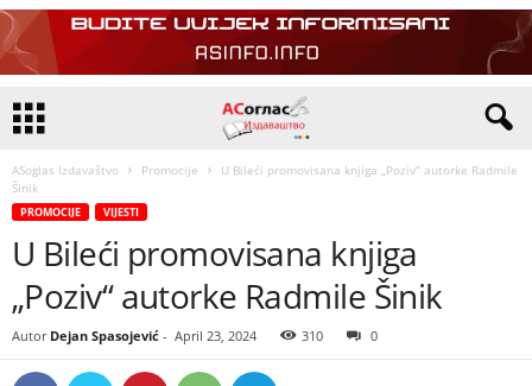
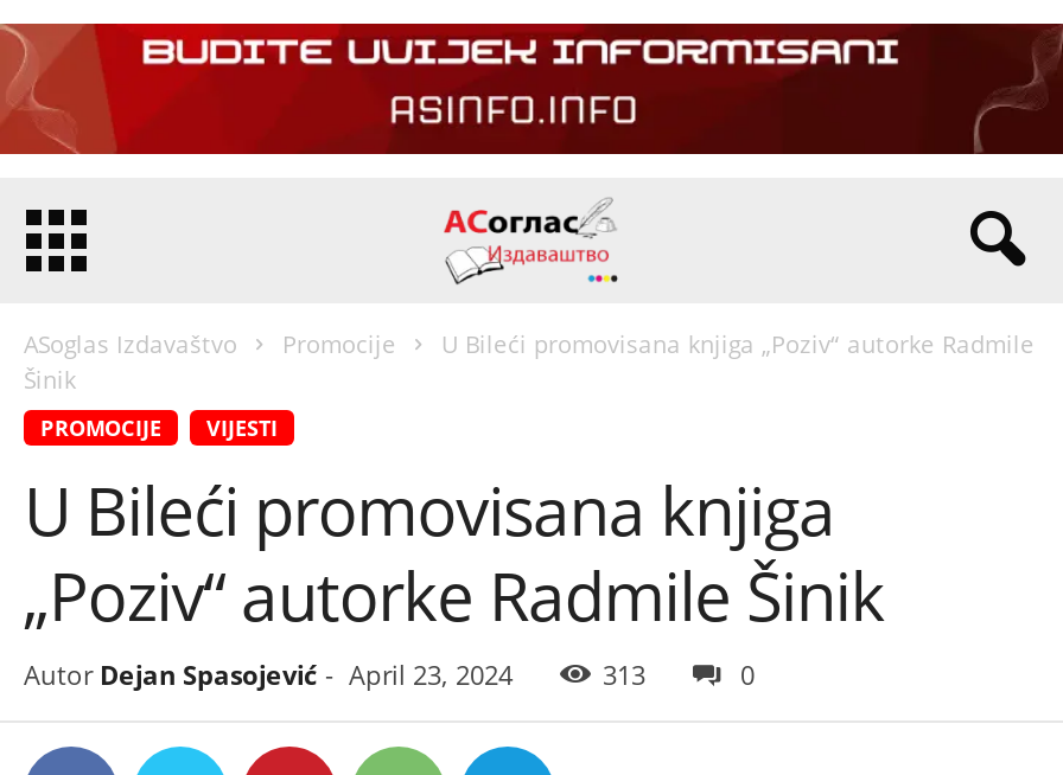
- 310
+ 313
